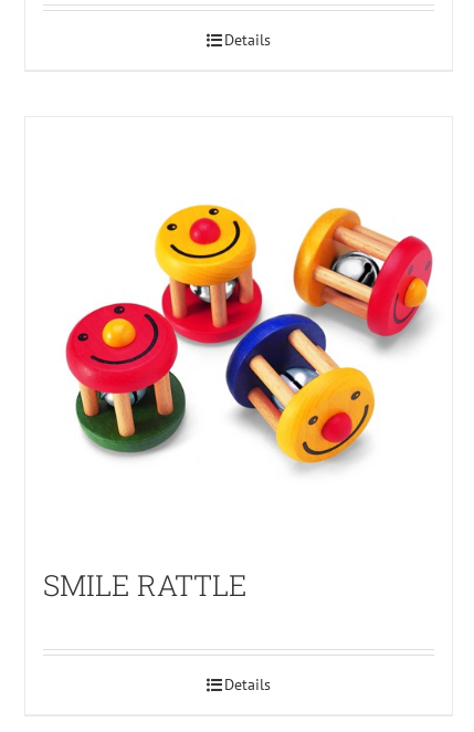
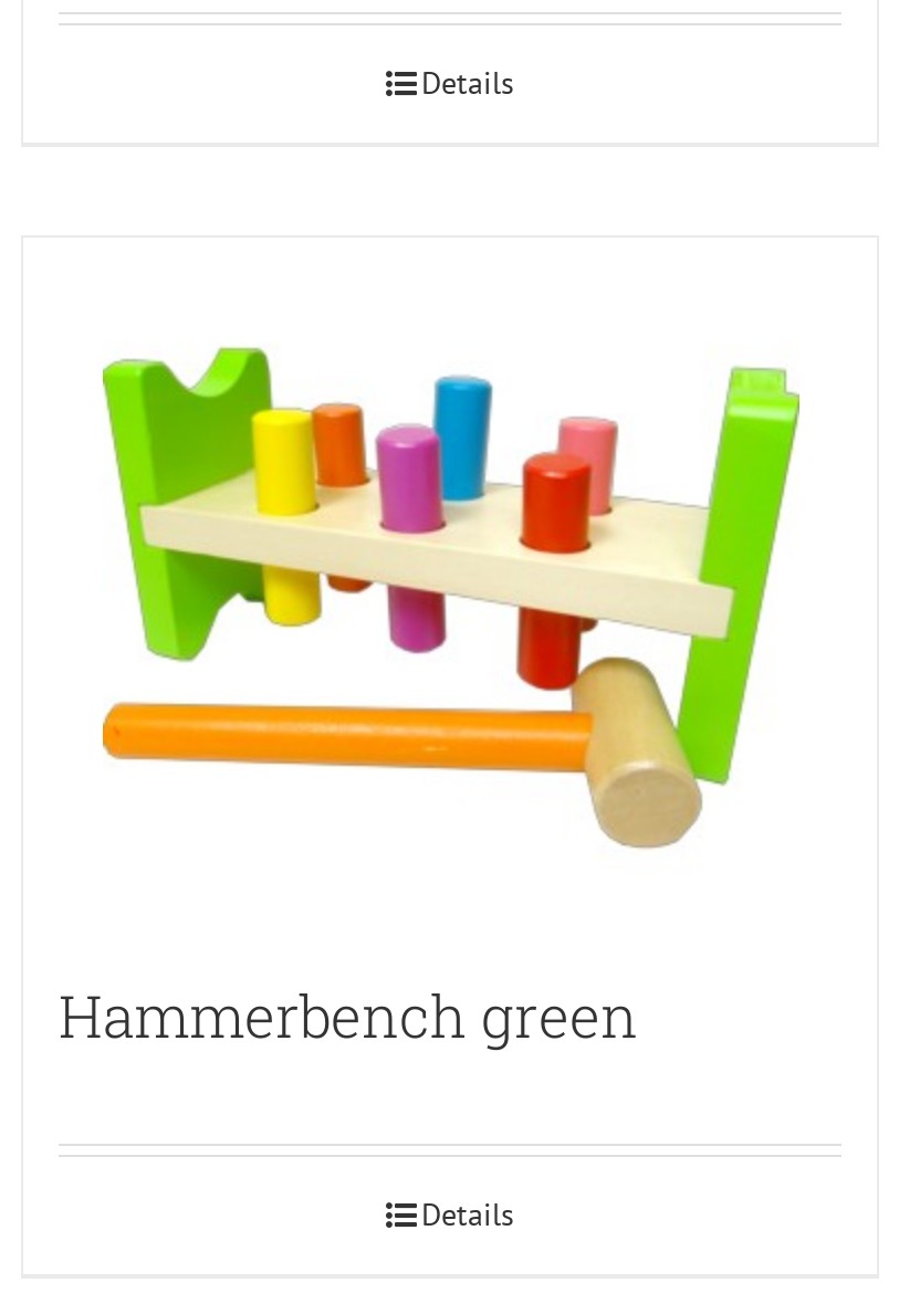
- [image]
+ [image]

- SMILE RATTLE
+ Hammerbench green
